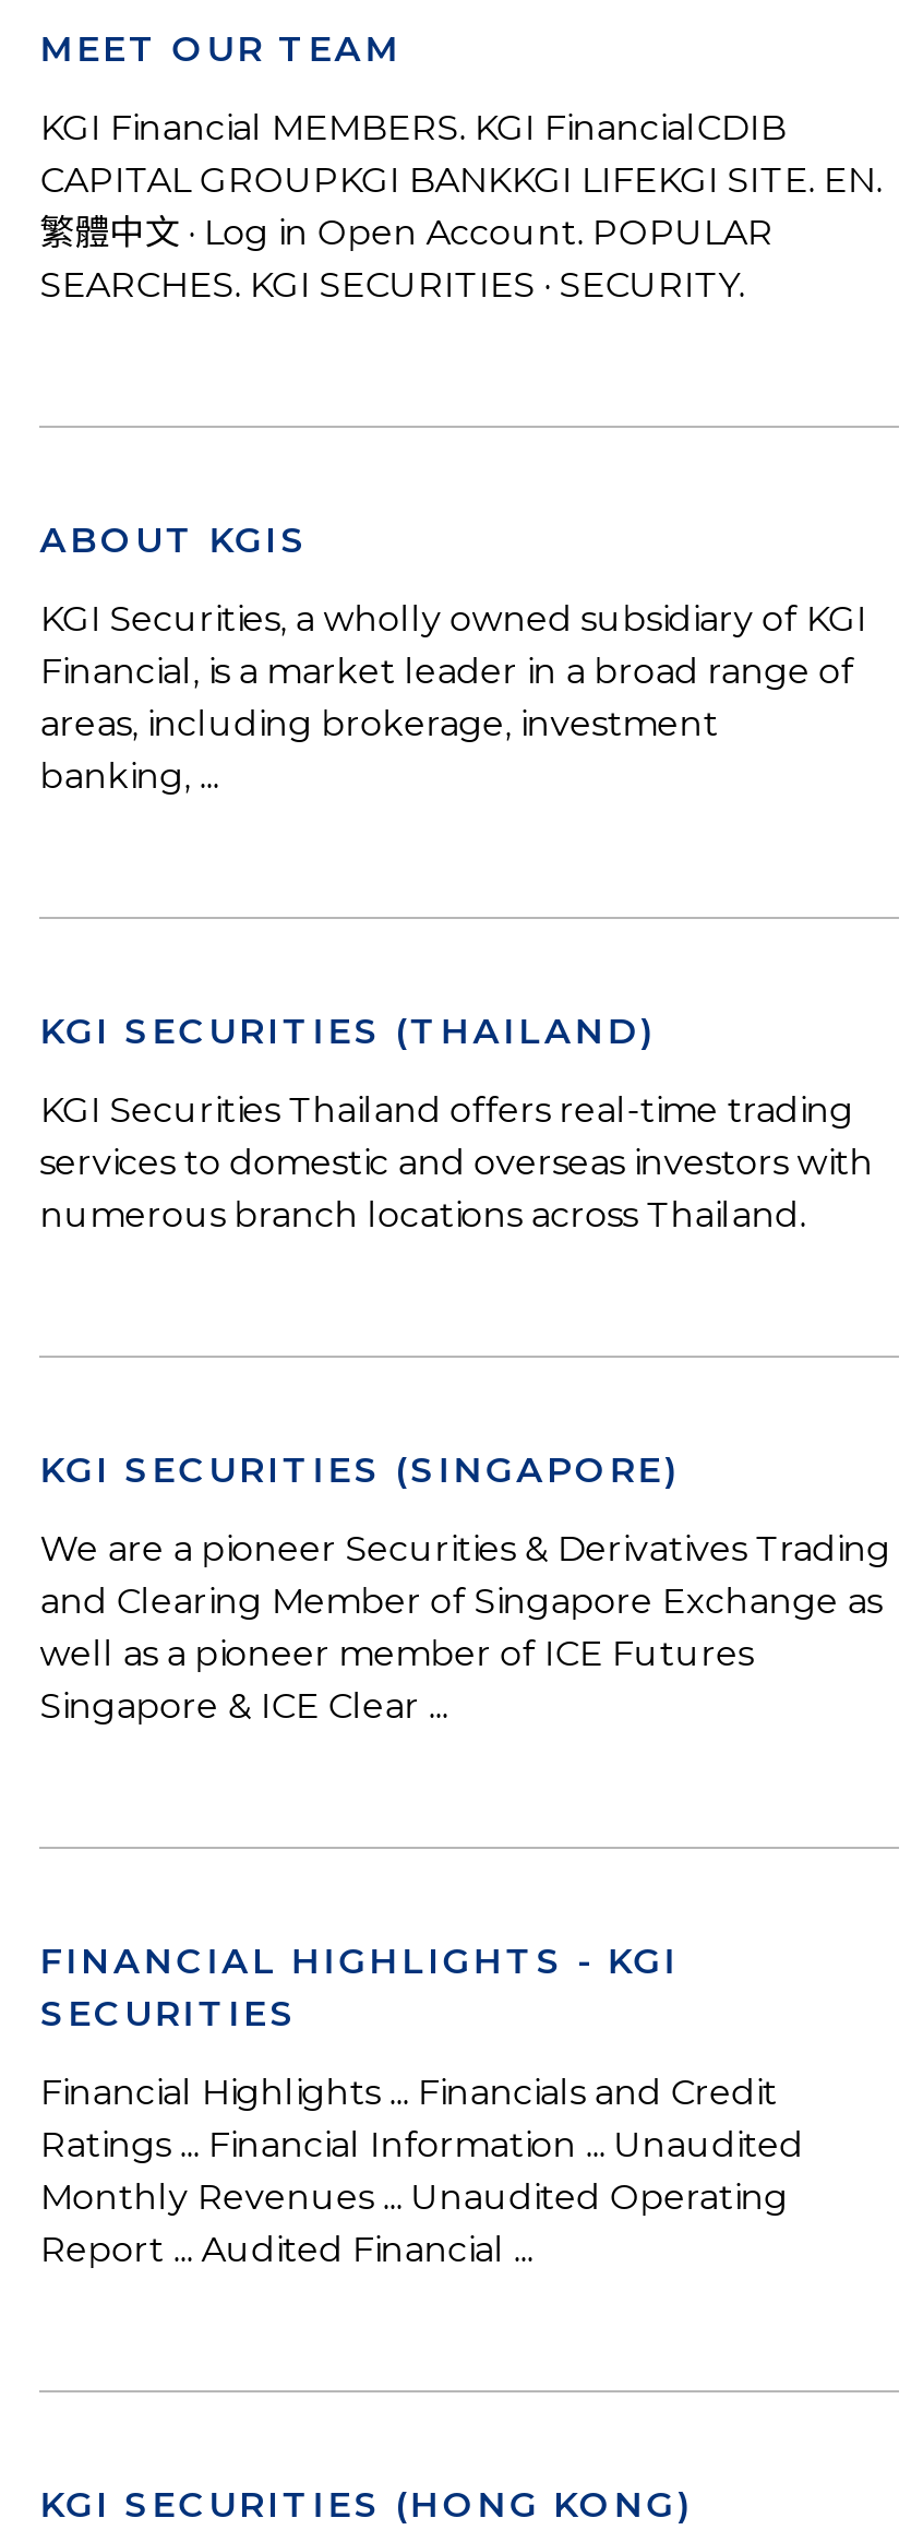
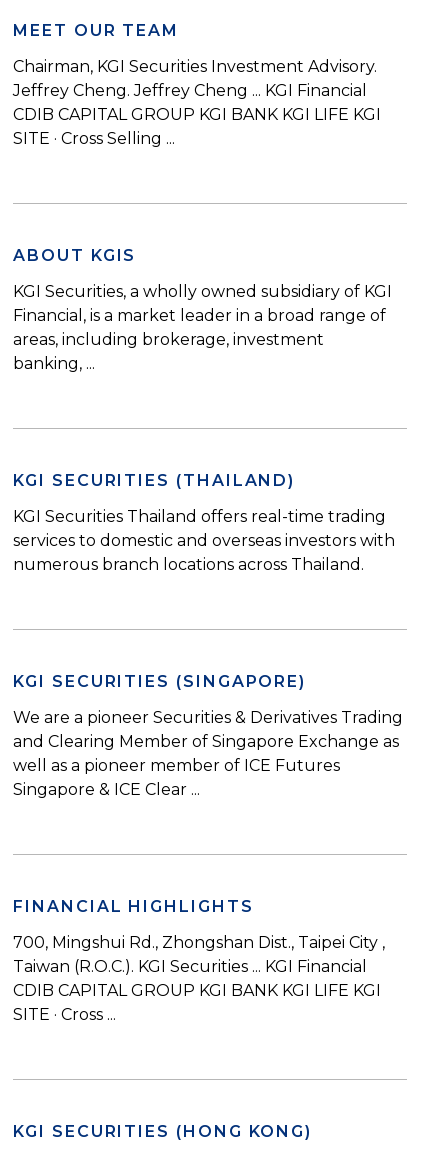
- KGI Financial MEMBERS. KGI FinancialCDIB
- CAPITAL GROUPKGI BANKKGI LIFEKGI SITE. EN.
- 繁體中文 · Log in Open Account. POPULAR
- SEARCHES. KGI SECURITIES · SECURITY.
+ Chairman, KGI Securities Investment Advisory.
+ Jeffrey Cheng. Jeffrey Cheng ... KGI Financial
+ CDIB CAPITAL GROUP KGI BANK KGI LIFE KGI
+ SITE · Cross Selling ...

- FINANCIAL HIGHLIGHTS - KGI
- SECURITIES
+ FINANCIAL HIGHLIGHTS

- Financial Highlights ... Financials and Credit
- Ratings ... Financial Information ... Unaudited
- Monthly Revenues ... Unaudited Operating
- Report ... Audited Financial ...
+ 700, Mingshui Rd., Zhongshan Dist., Taipei City ,
+ Taiwan (R.O.C.). KGI Securities ... KGI Financial
+ CDIB CAPITAL GROUP KGI BANK KGI LIFE KGI
+ SITE · Cross ...
